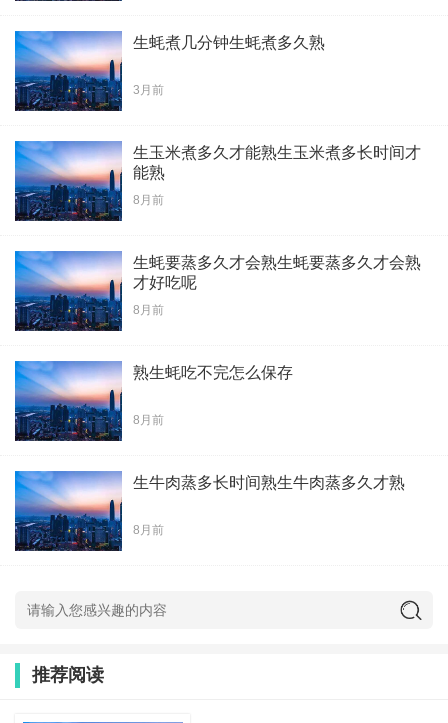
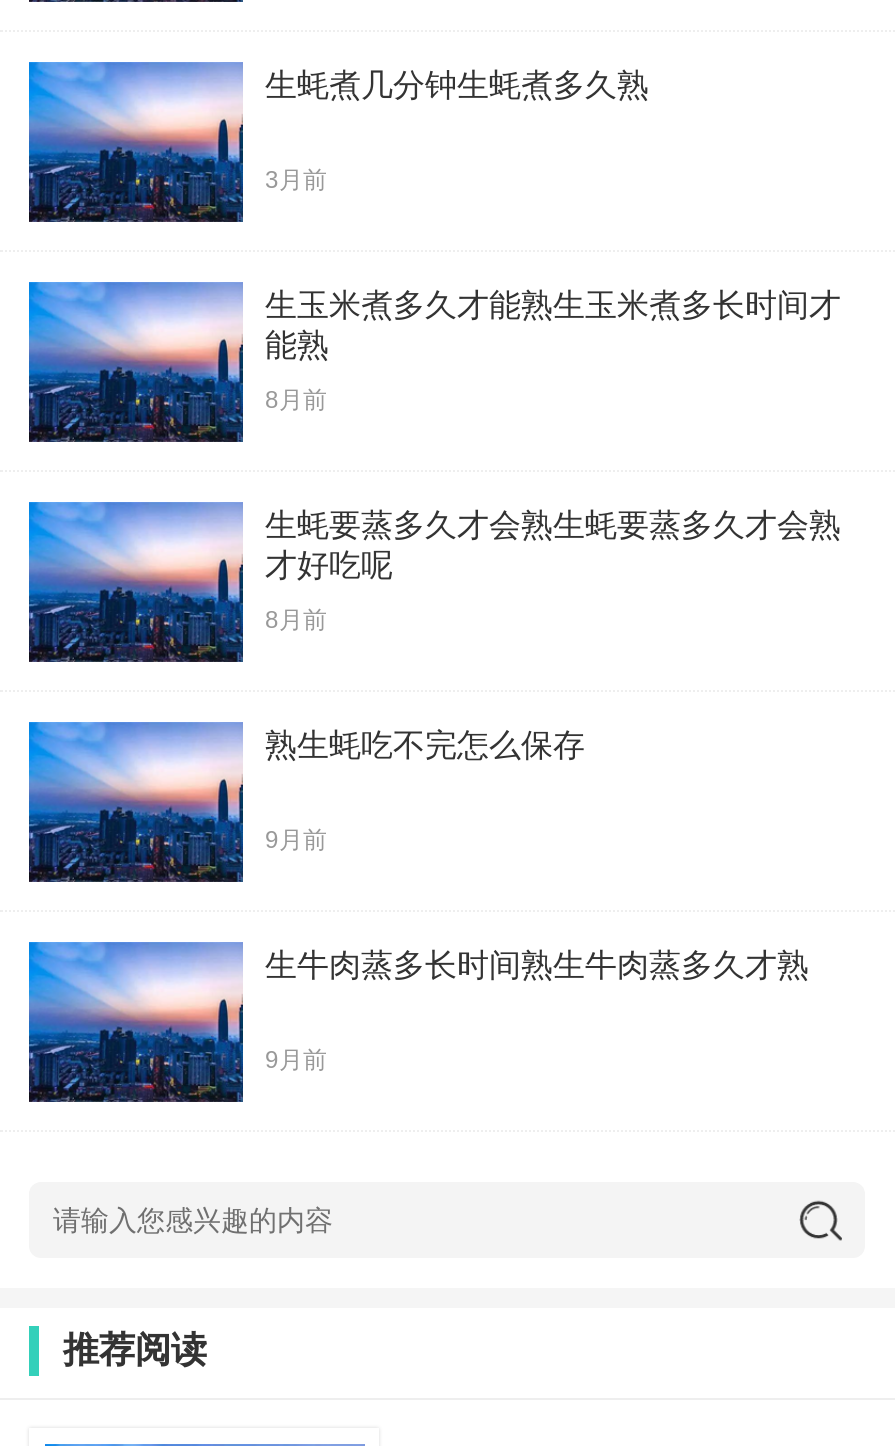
- 8月前
+ 9月前

- 8月前
+ 9月前
